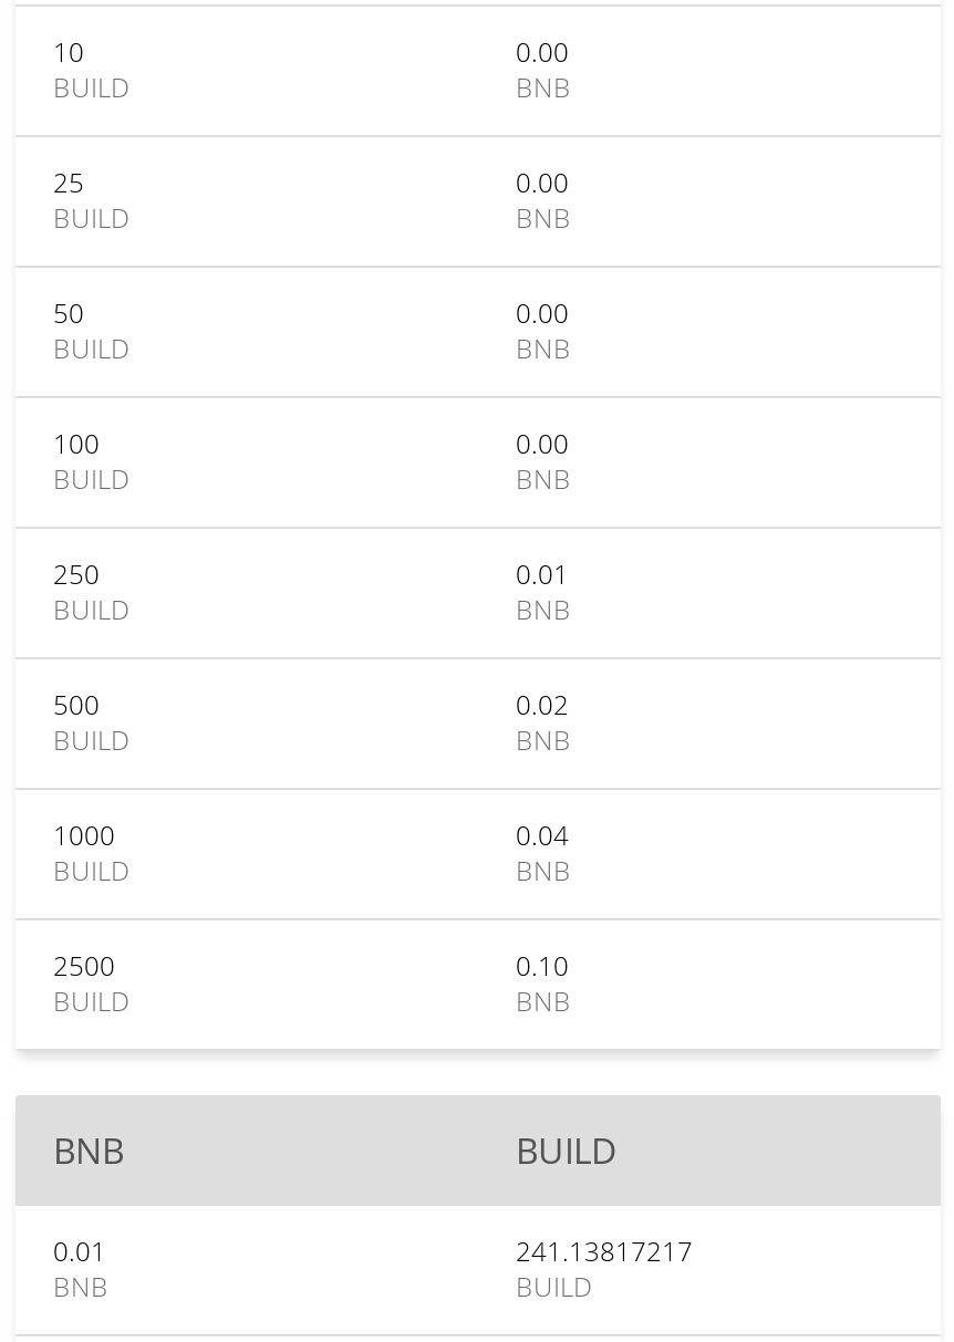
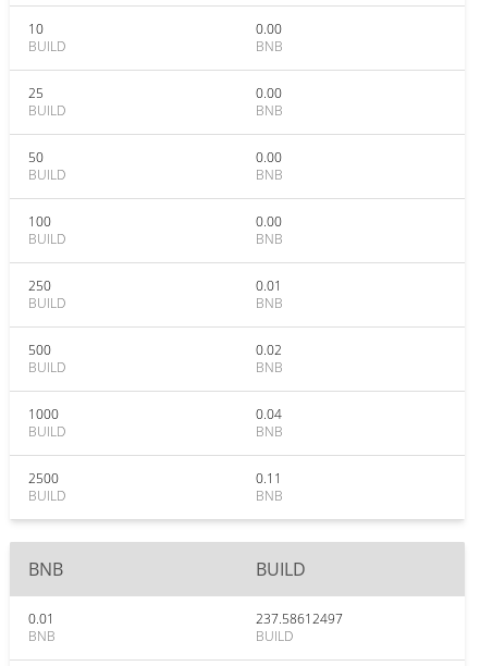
- 0.10
+ 0.11

- 241.13817217
+ 237.58612497
